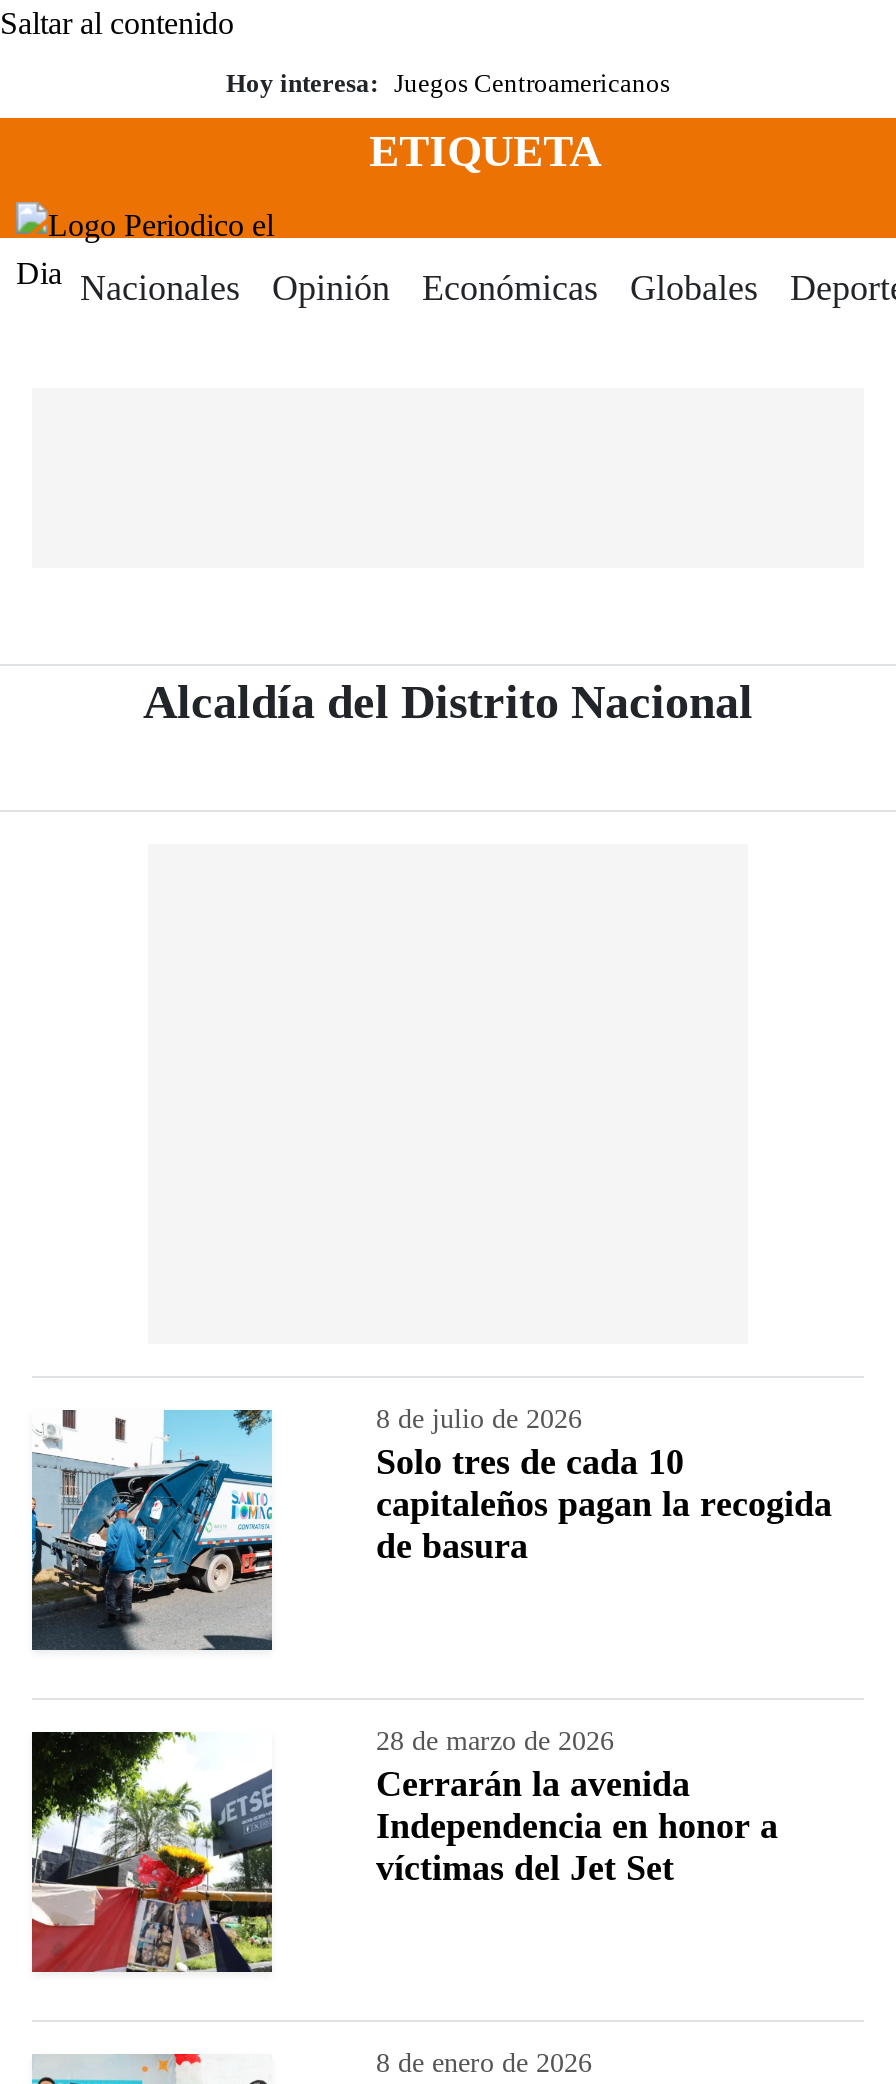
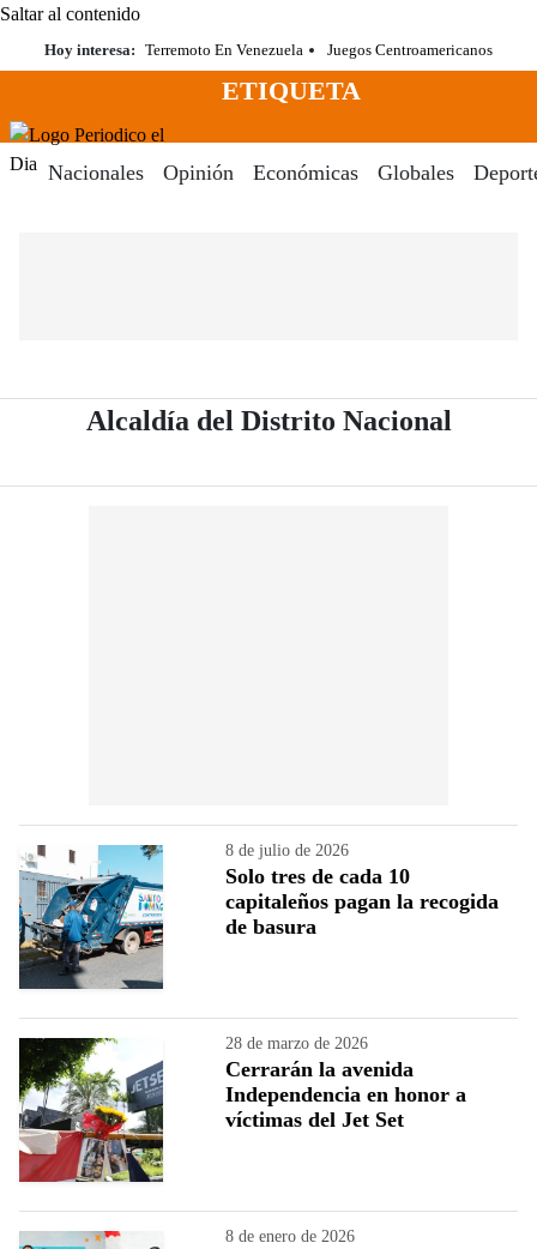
- Hoy interesa: Juegos Centroamericanos
+ Hoy interesa: Terremoto En Venezuela
+ Juegos Centroamericanos
